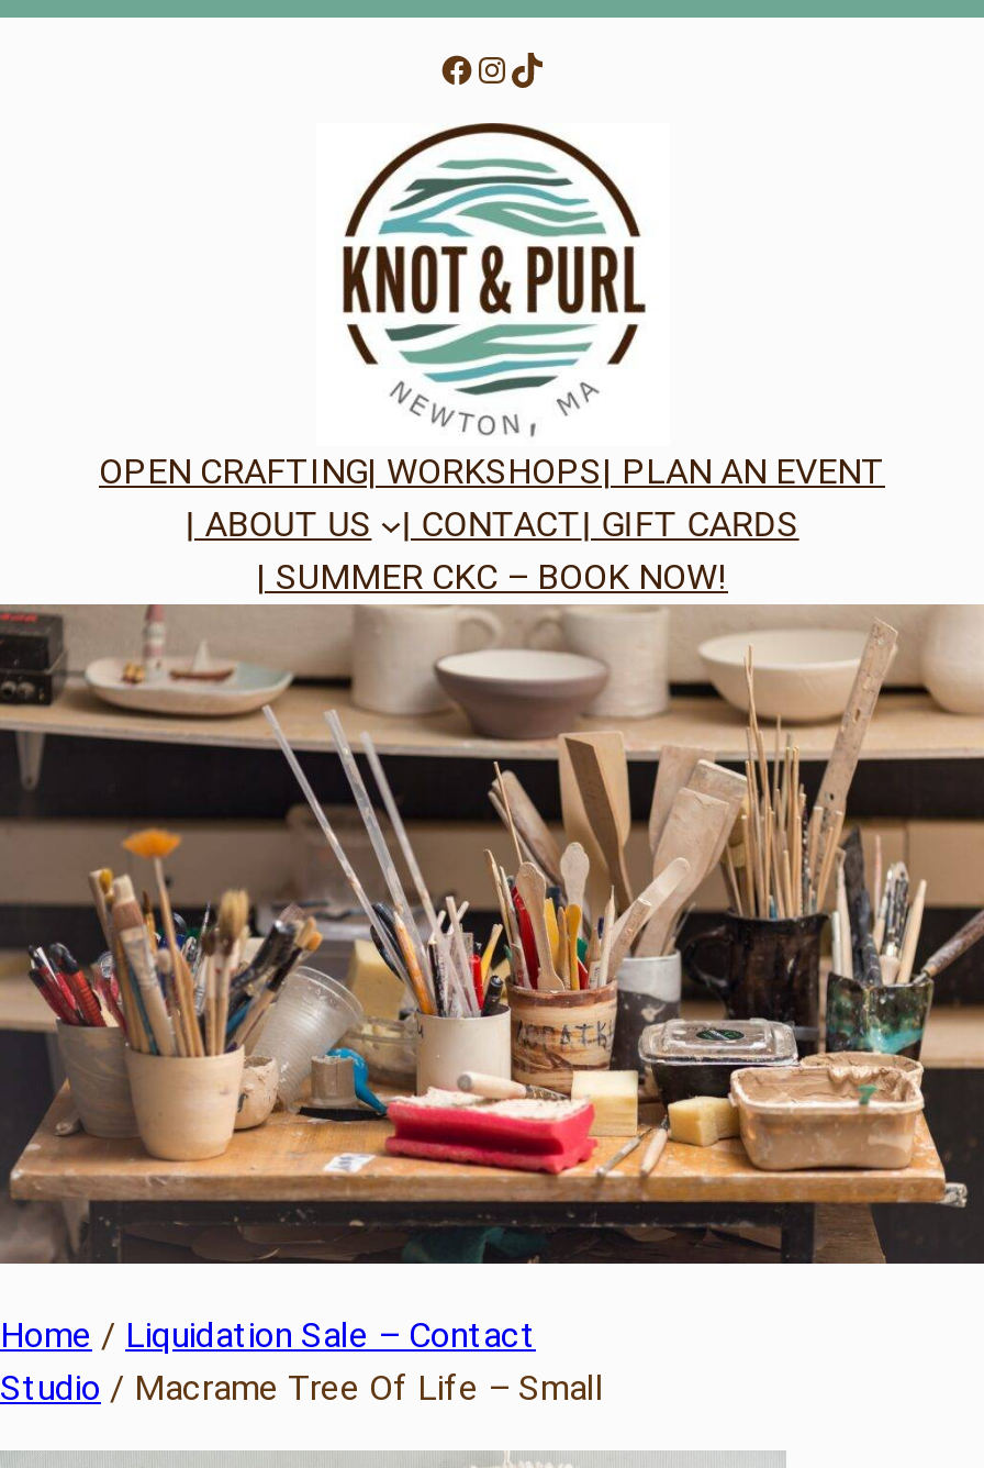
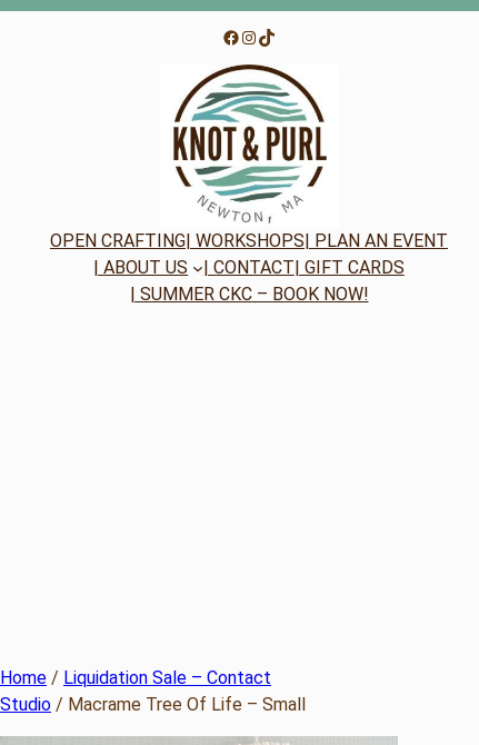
- [image]
